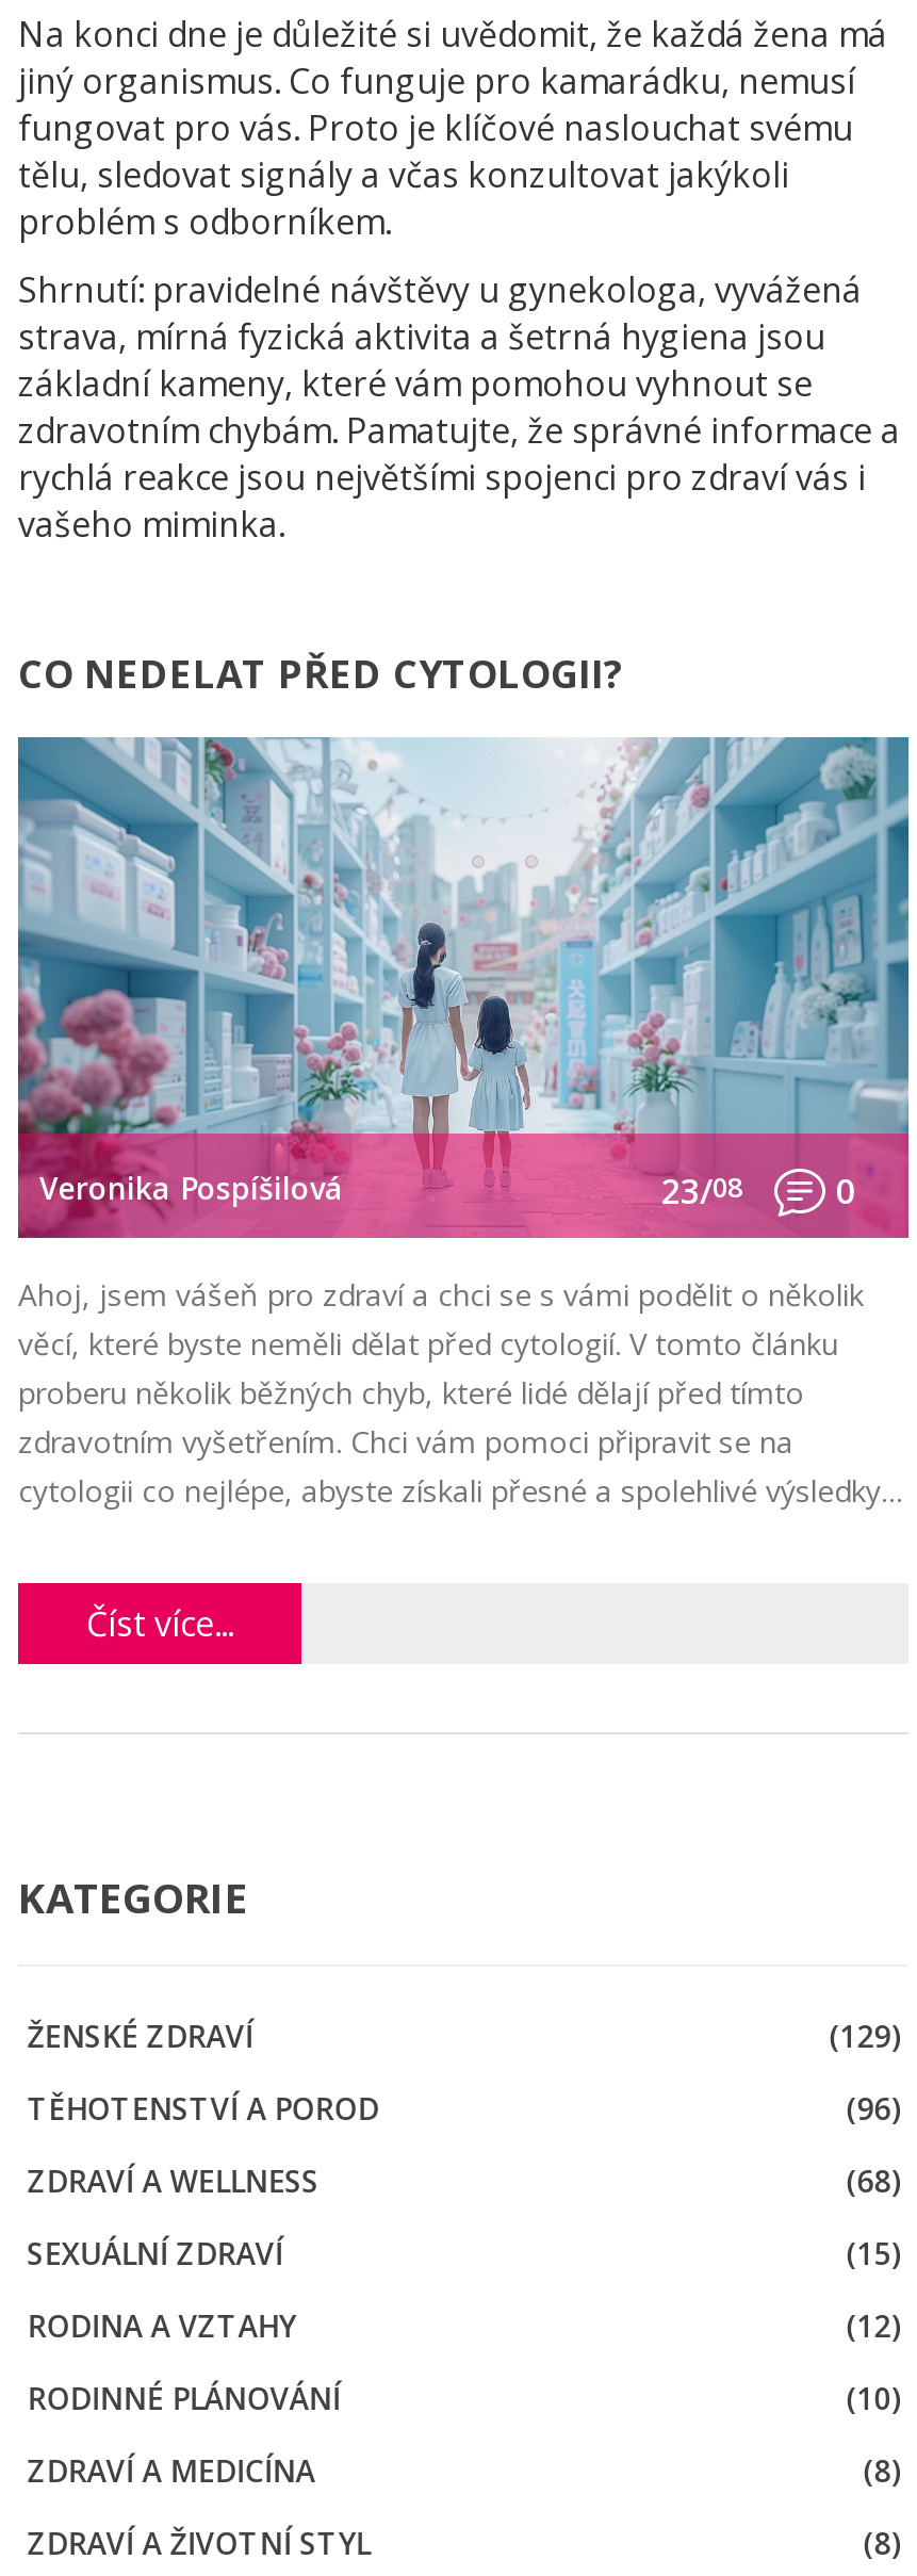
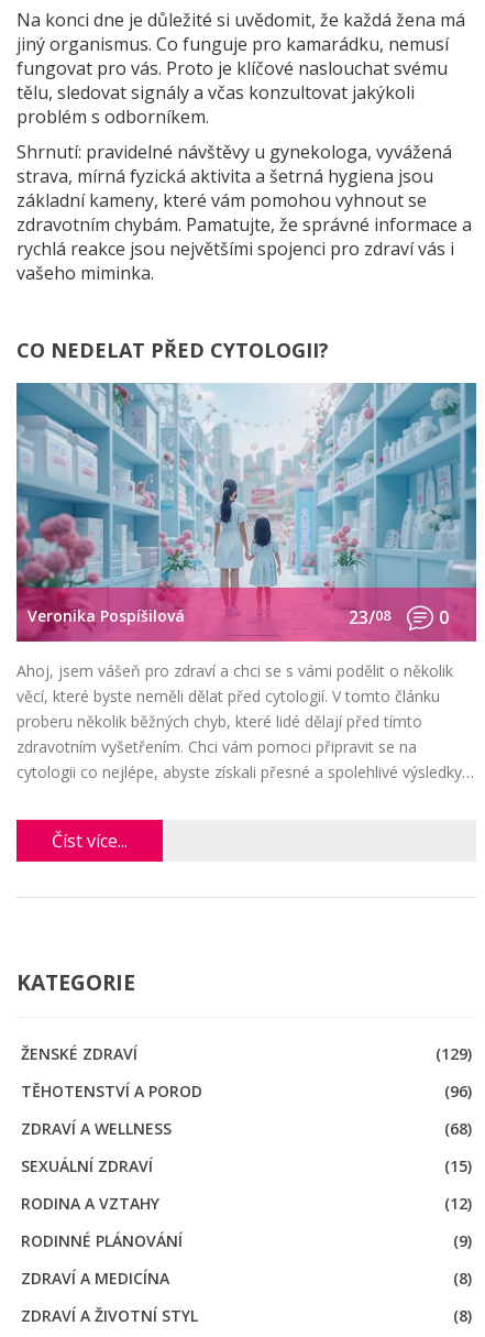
- (10)
+ (9)
